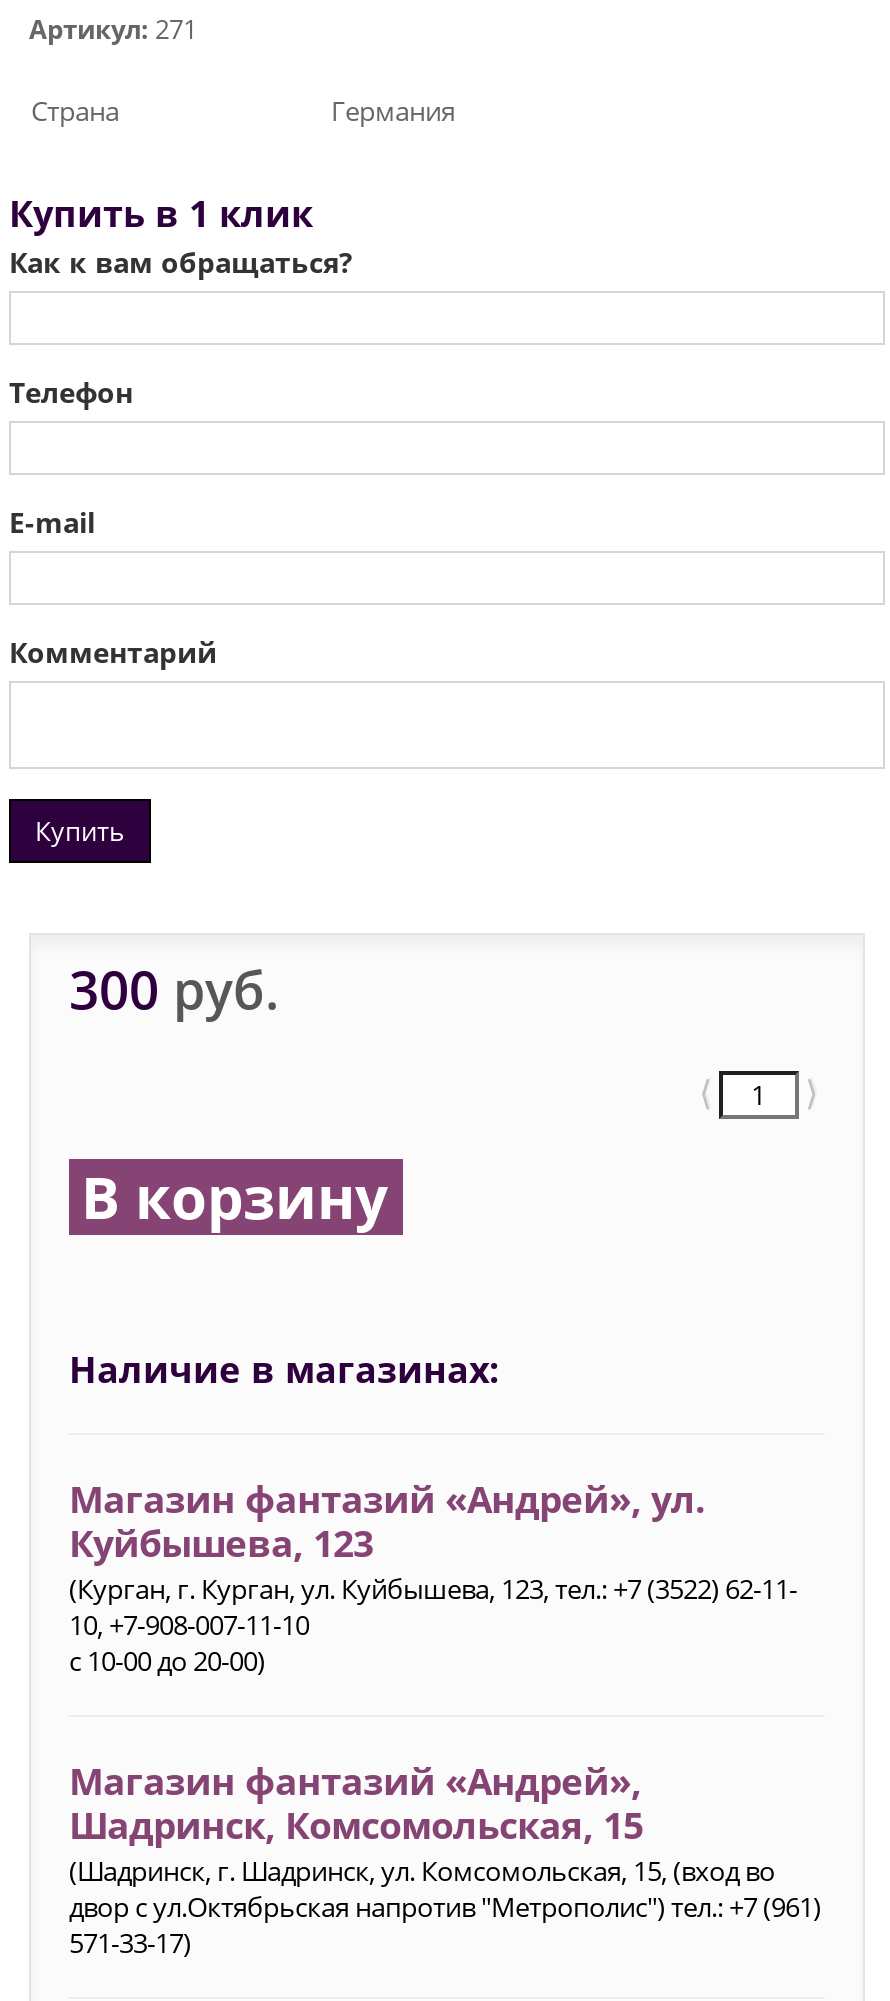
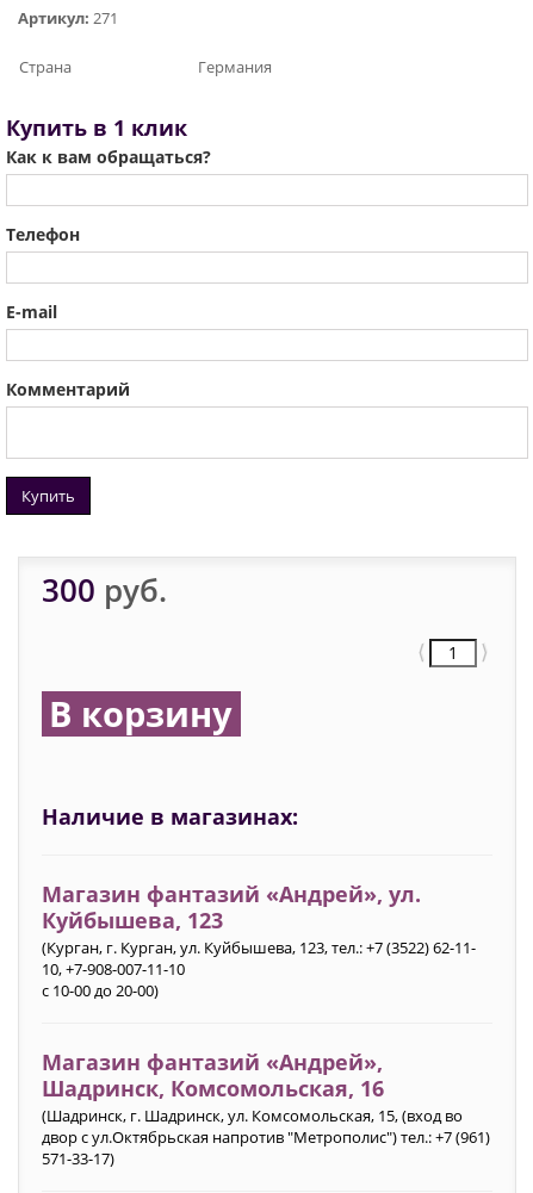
- Шадринск, Комсомольская, 15
+ Шадринск, Комсомольская, 16
